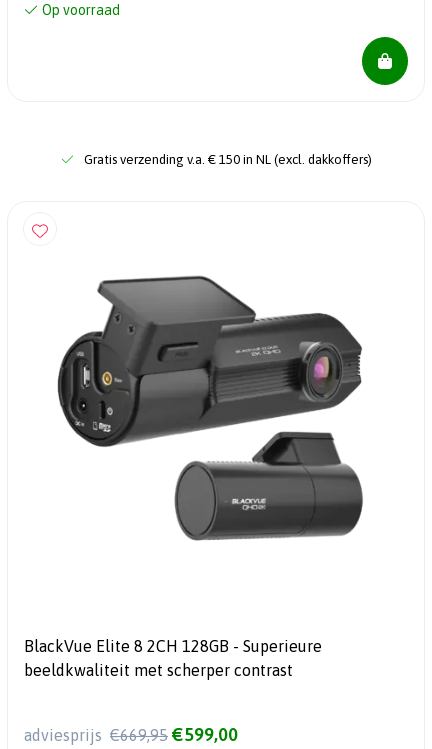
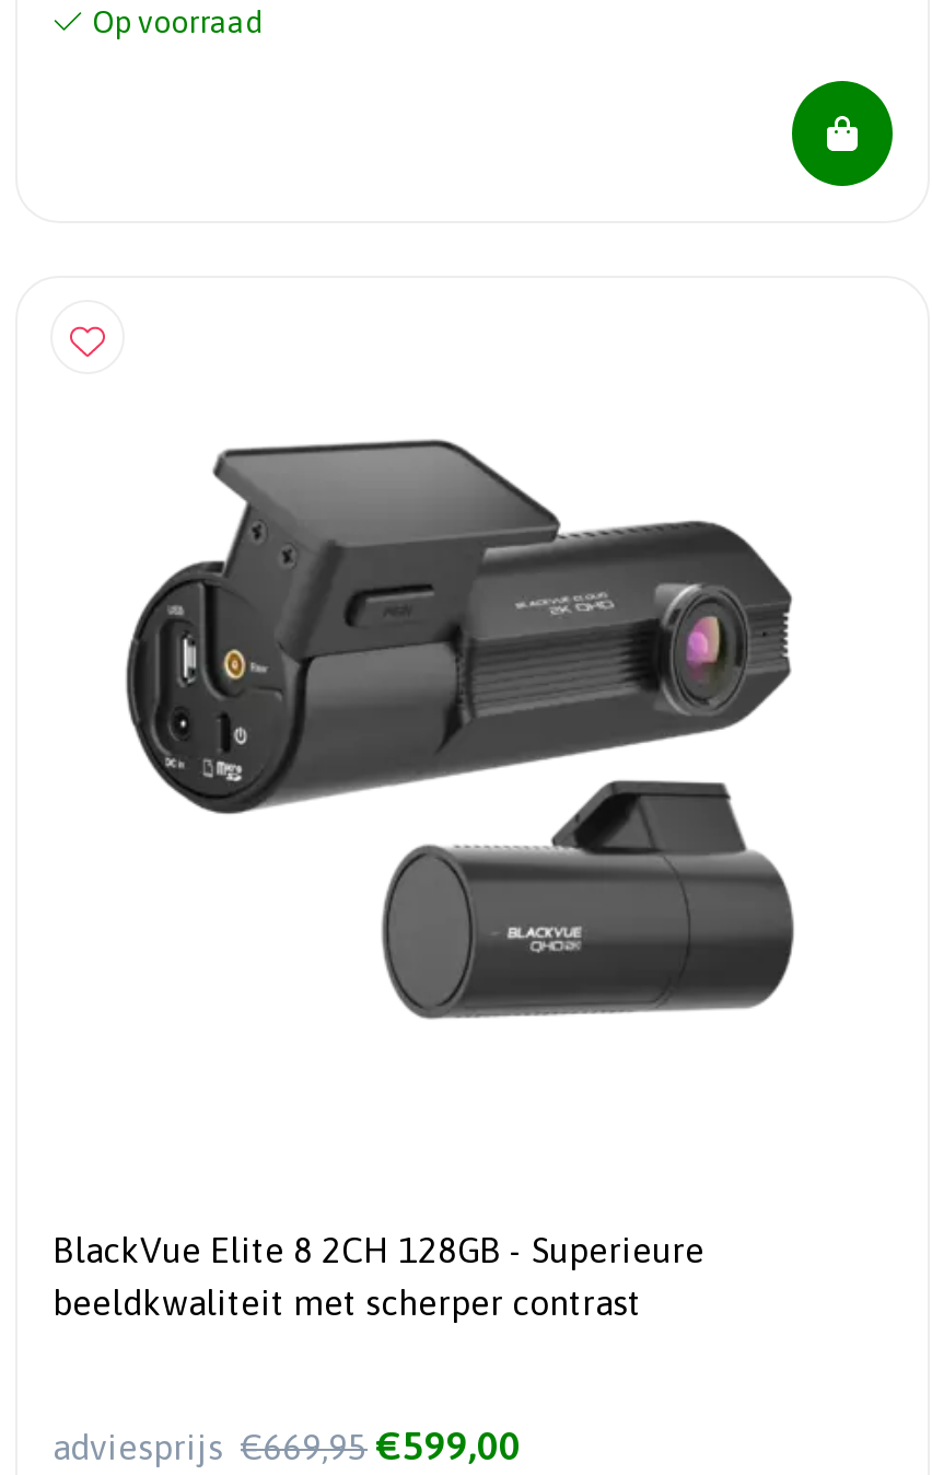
- Gratis verzending v.a. € 150 in NL (excl. dakkoffers)
